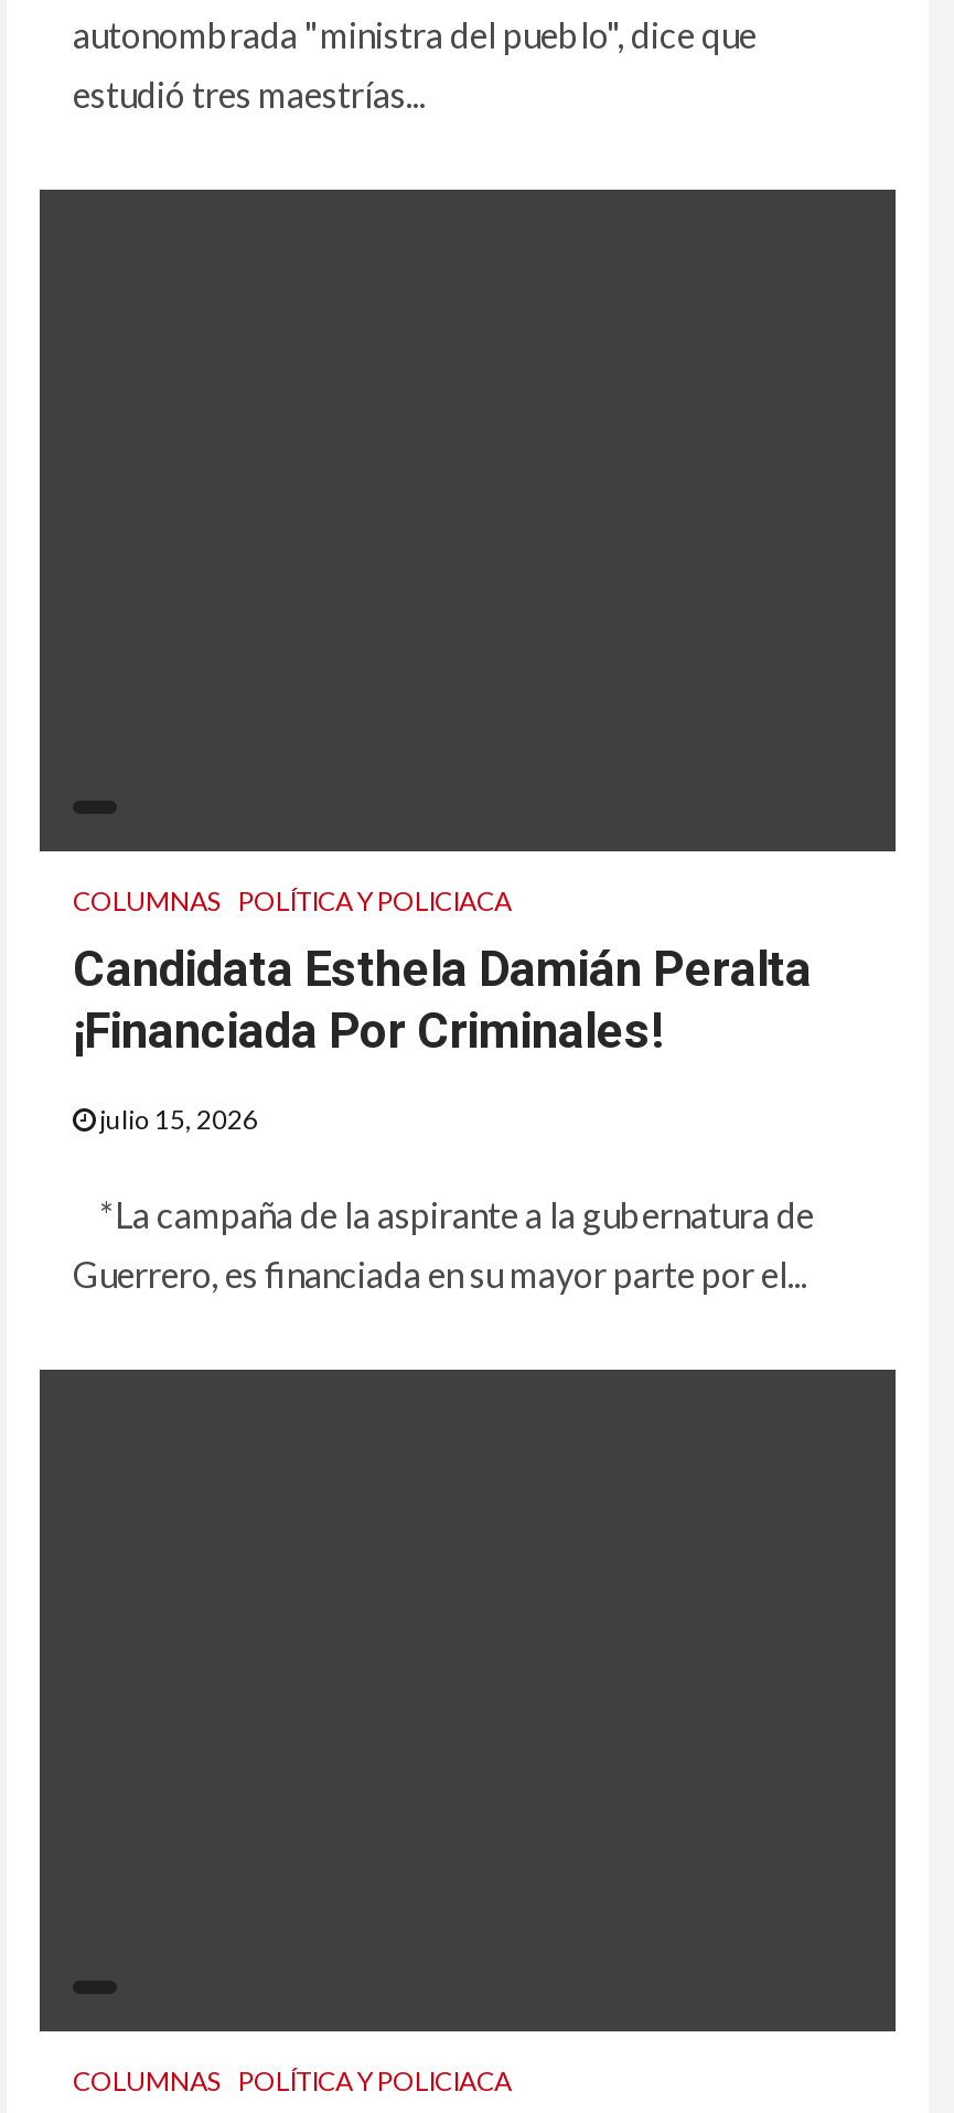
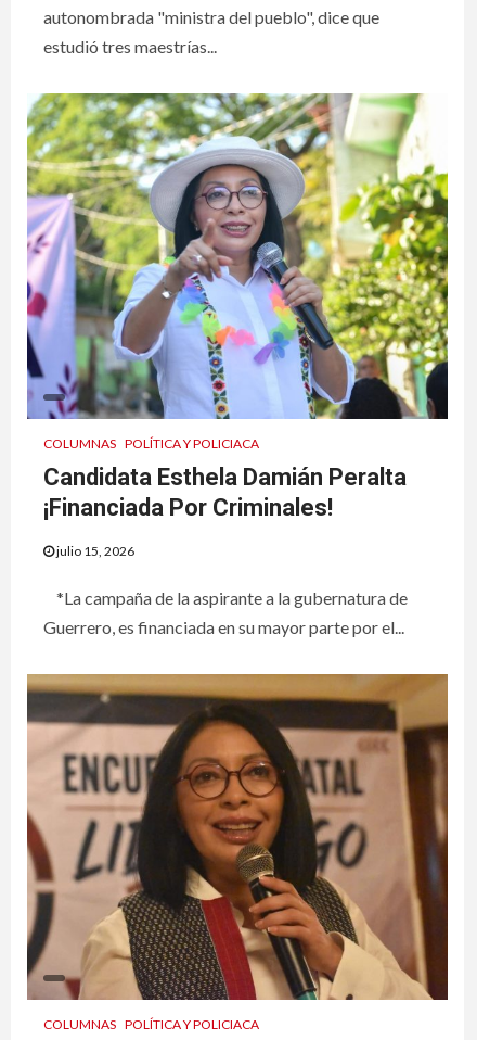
+ [image]

+ [image]
